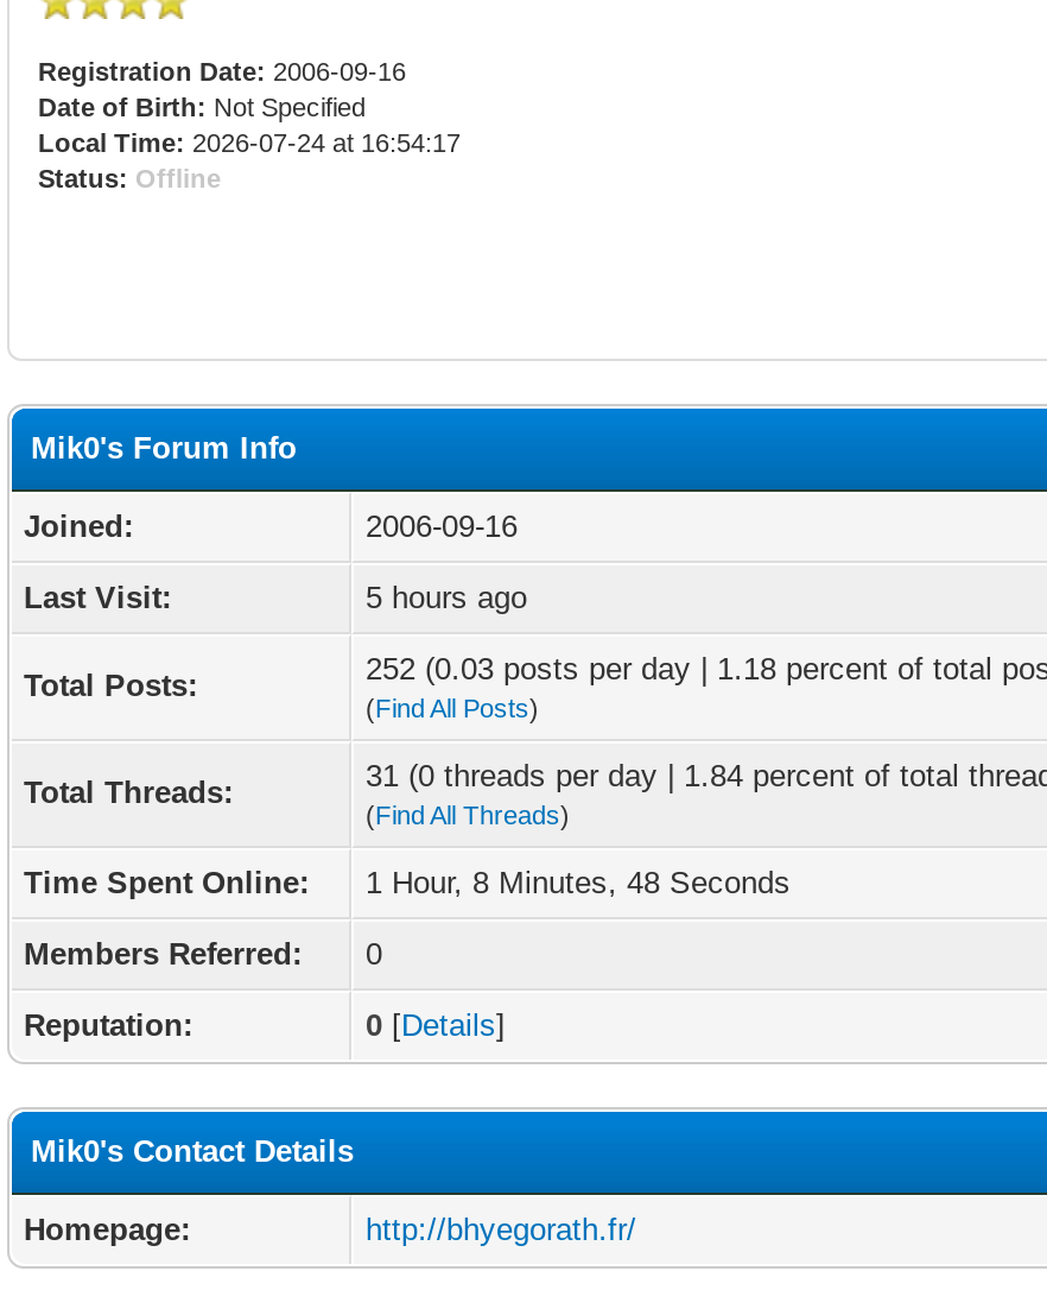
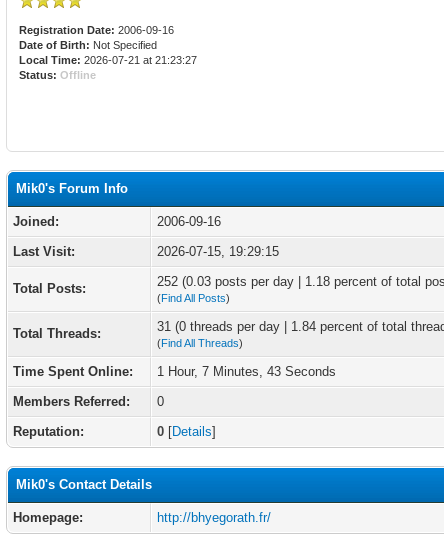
- Local Time: 2026-07-24 at 16:54:17
+ Local Time: 2026-07-21 at 21:23:27

- 5 hours ago
+ 2026-07-15, 19:29:15

- 1 Hour, 8 Minutes, 48 Seconds
+ 1 Hour, 7 Minutes, 43 Seconds
